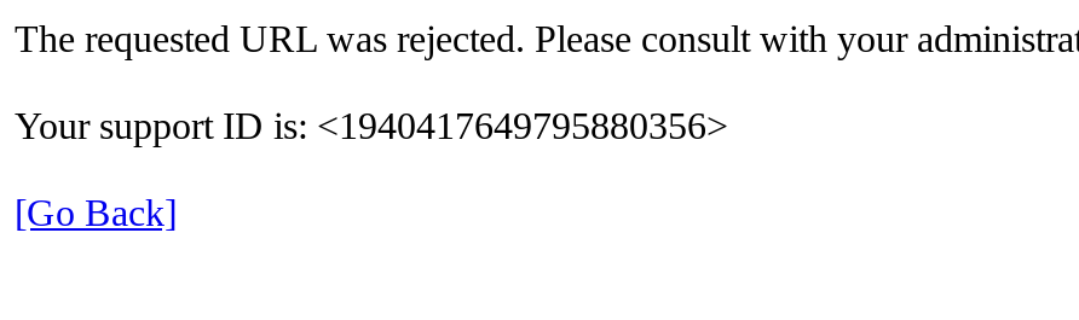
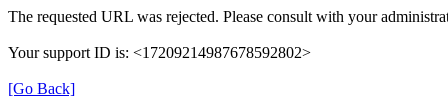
- Your support ID is: <1940417649795880356>
+ Your support ID is: <17209214987678592802>
